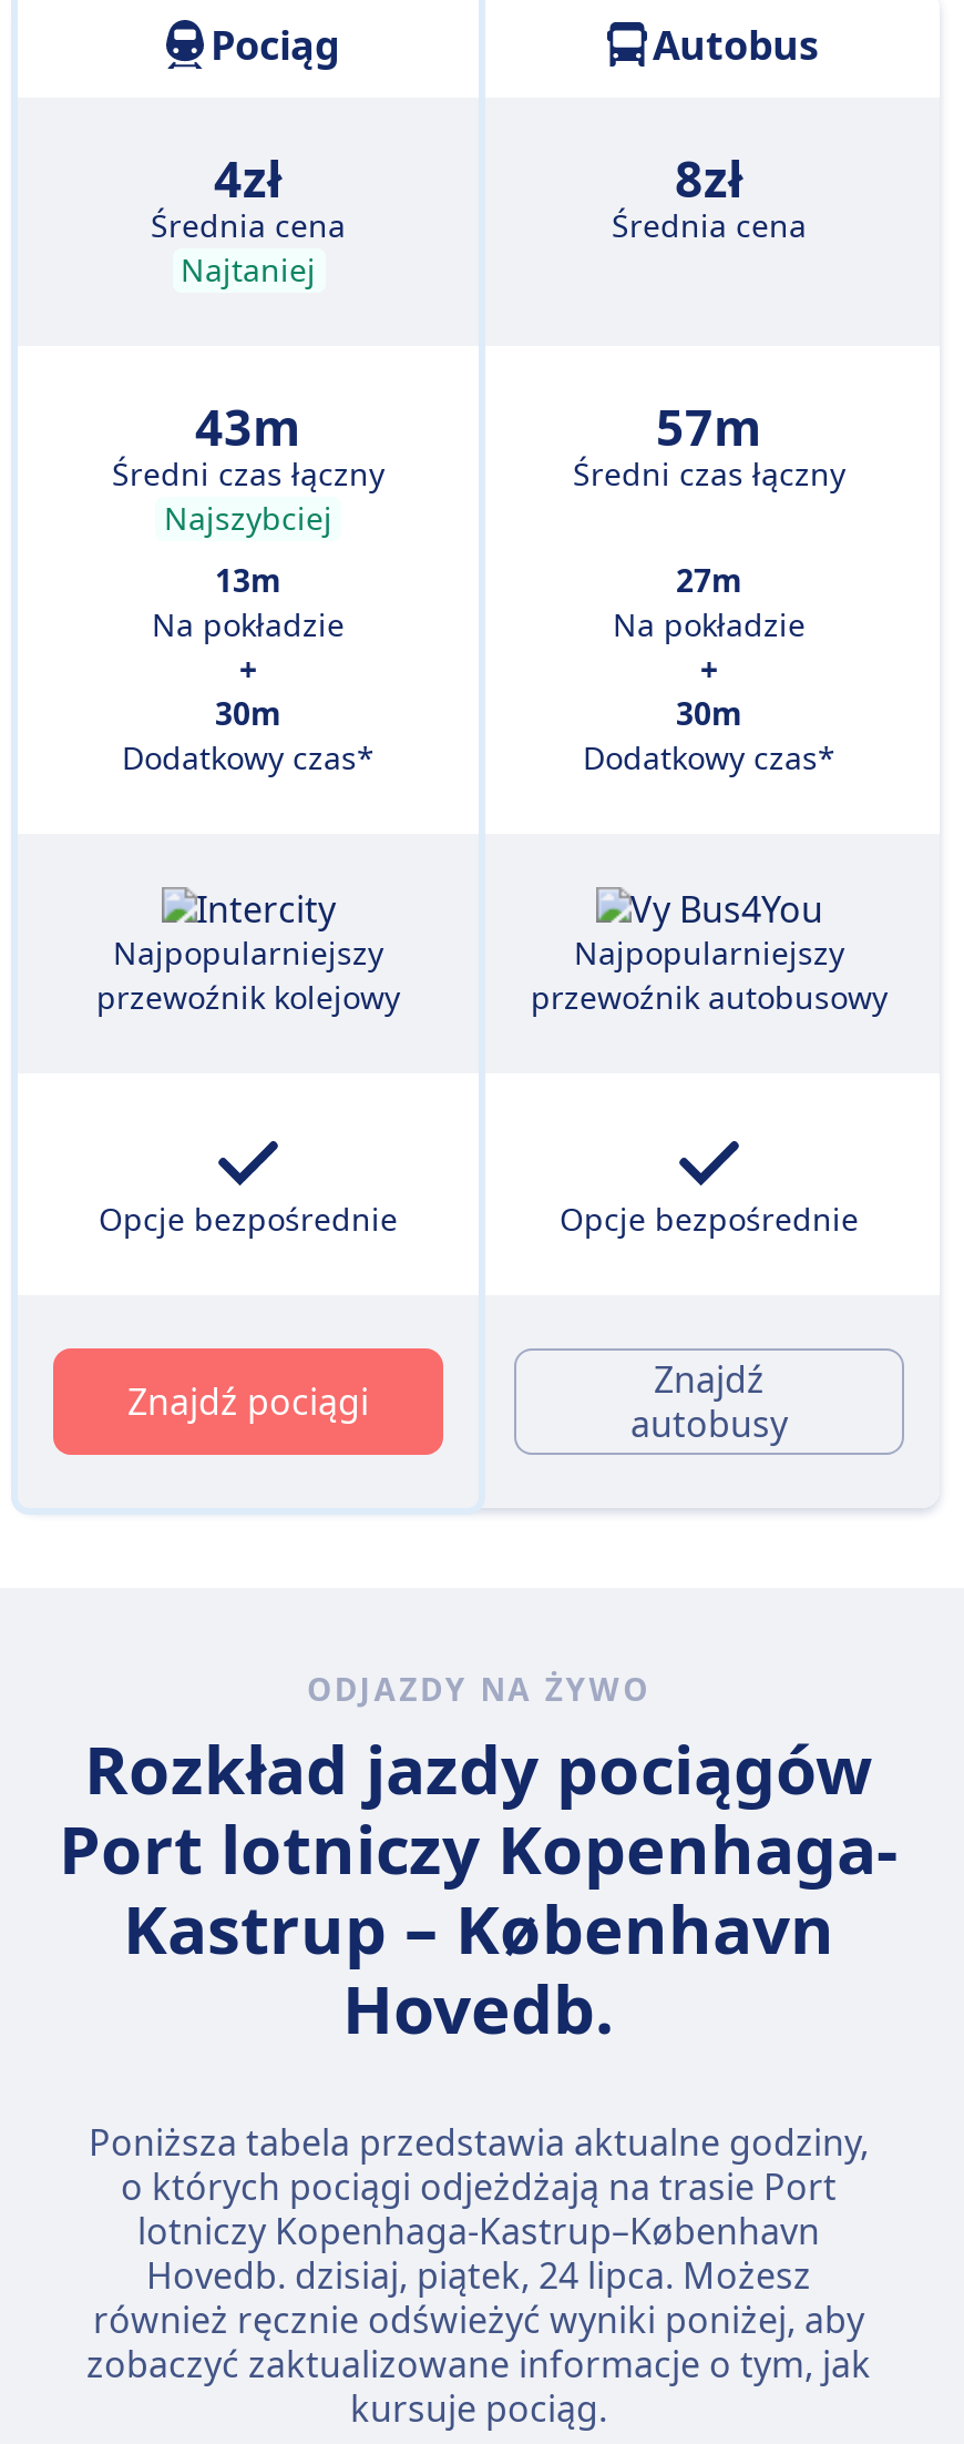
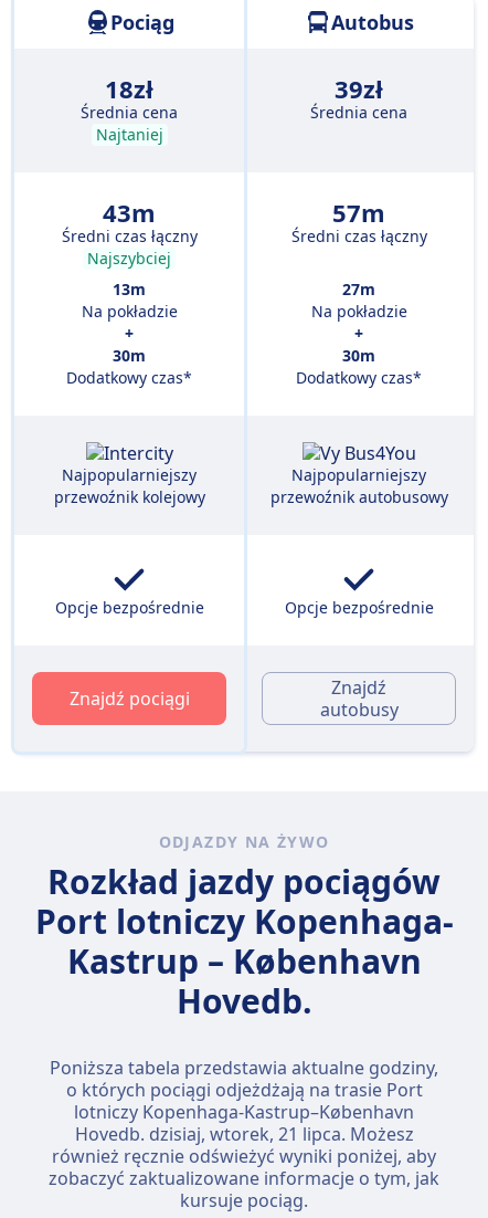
- 4zł
+ 18zł

- 8zł
+ 39zł

- Hovedb. dzisiaj, piątek, 24 lipca. Możesz
+ Hovedb. dzisiaj, wtorek, 21 lipca. Możesz
